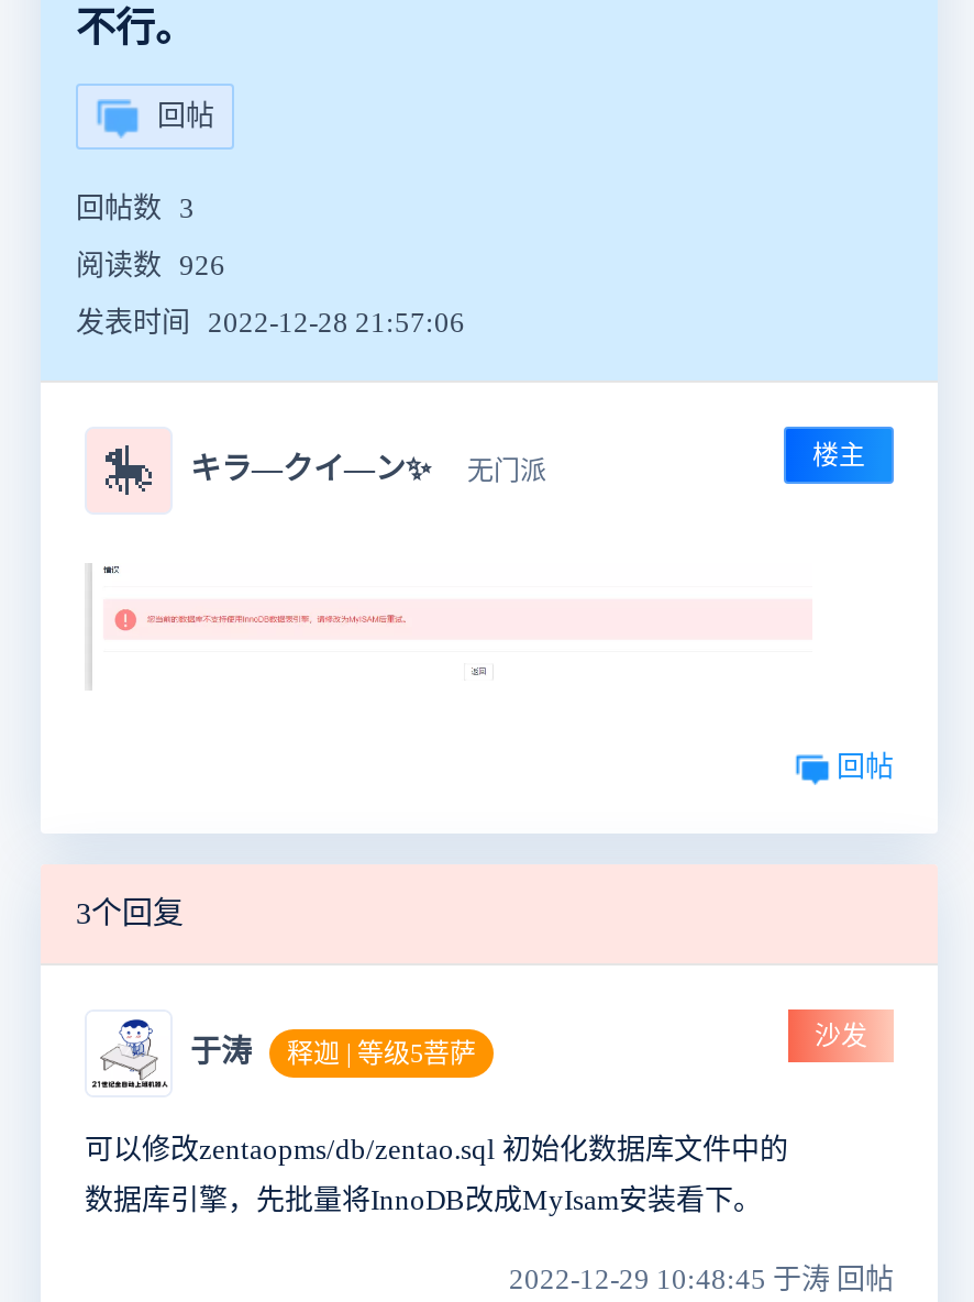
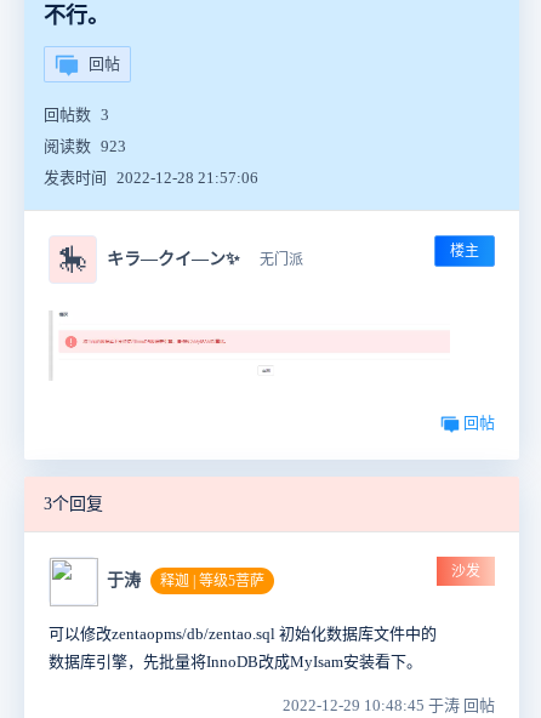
- 阅读数 926
+ 阅读数 923

- [image]
+ [image]
